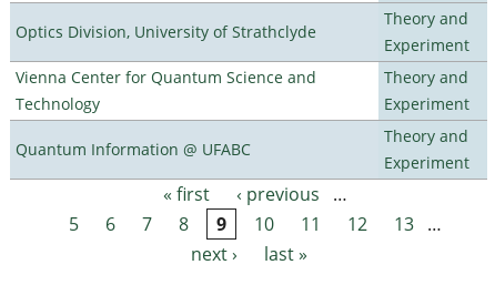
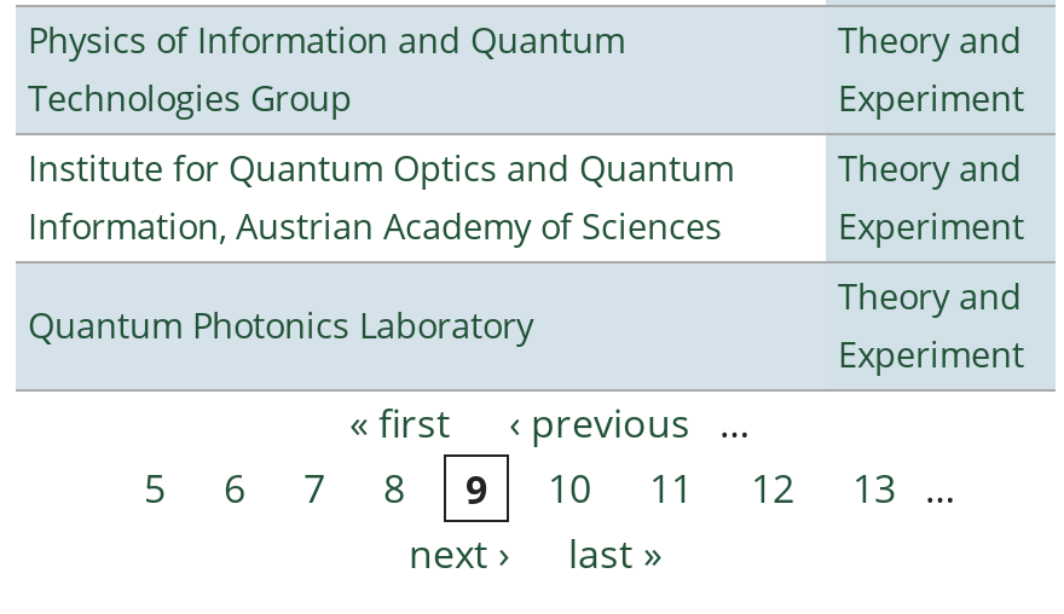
- Optics Division, University of Strathclyde
+ Physics of Information and Quantum
+ Technologies Group

- Vienna Center for Quantum Science and
- Technology
+ Institute for Quantum Optics and Quantum
+ Information, Austrian Academy of Sciences

- Quantum Information @ UFABC
+ Quantum Photonics Laboratory
